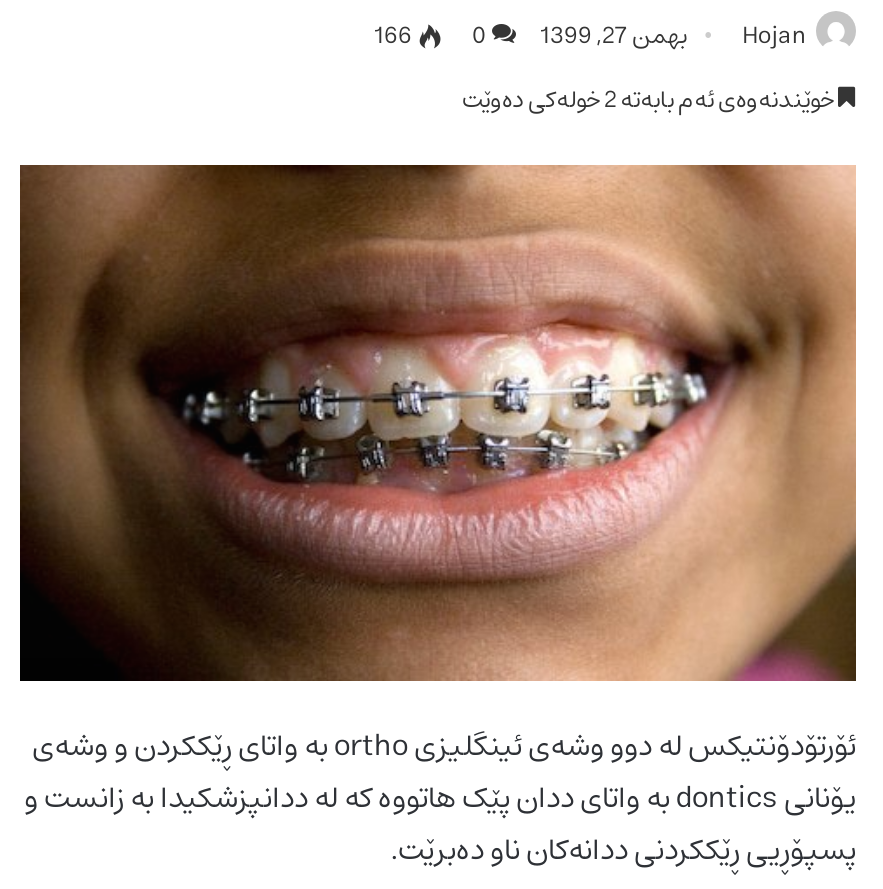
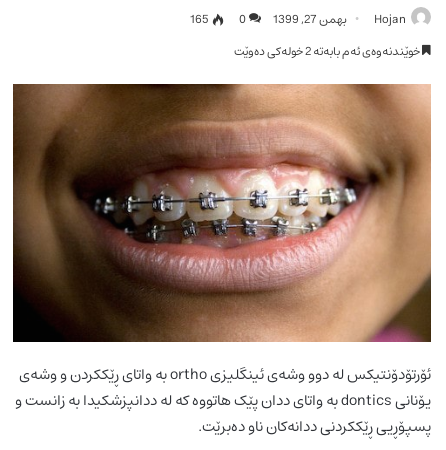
- 166 0
+ 165 0
